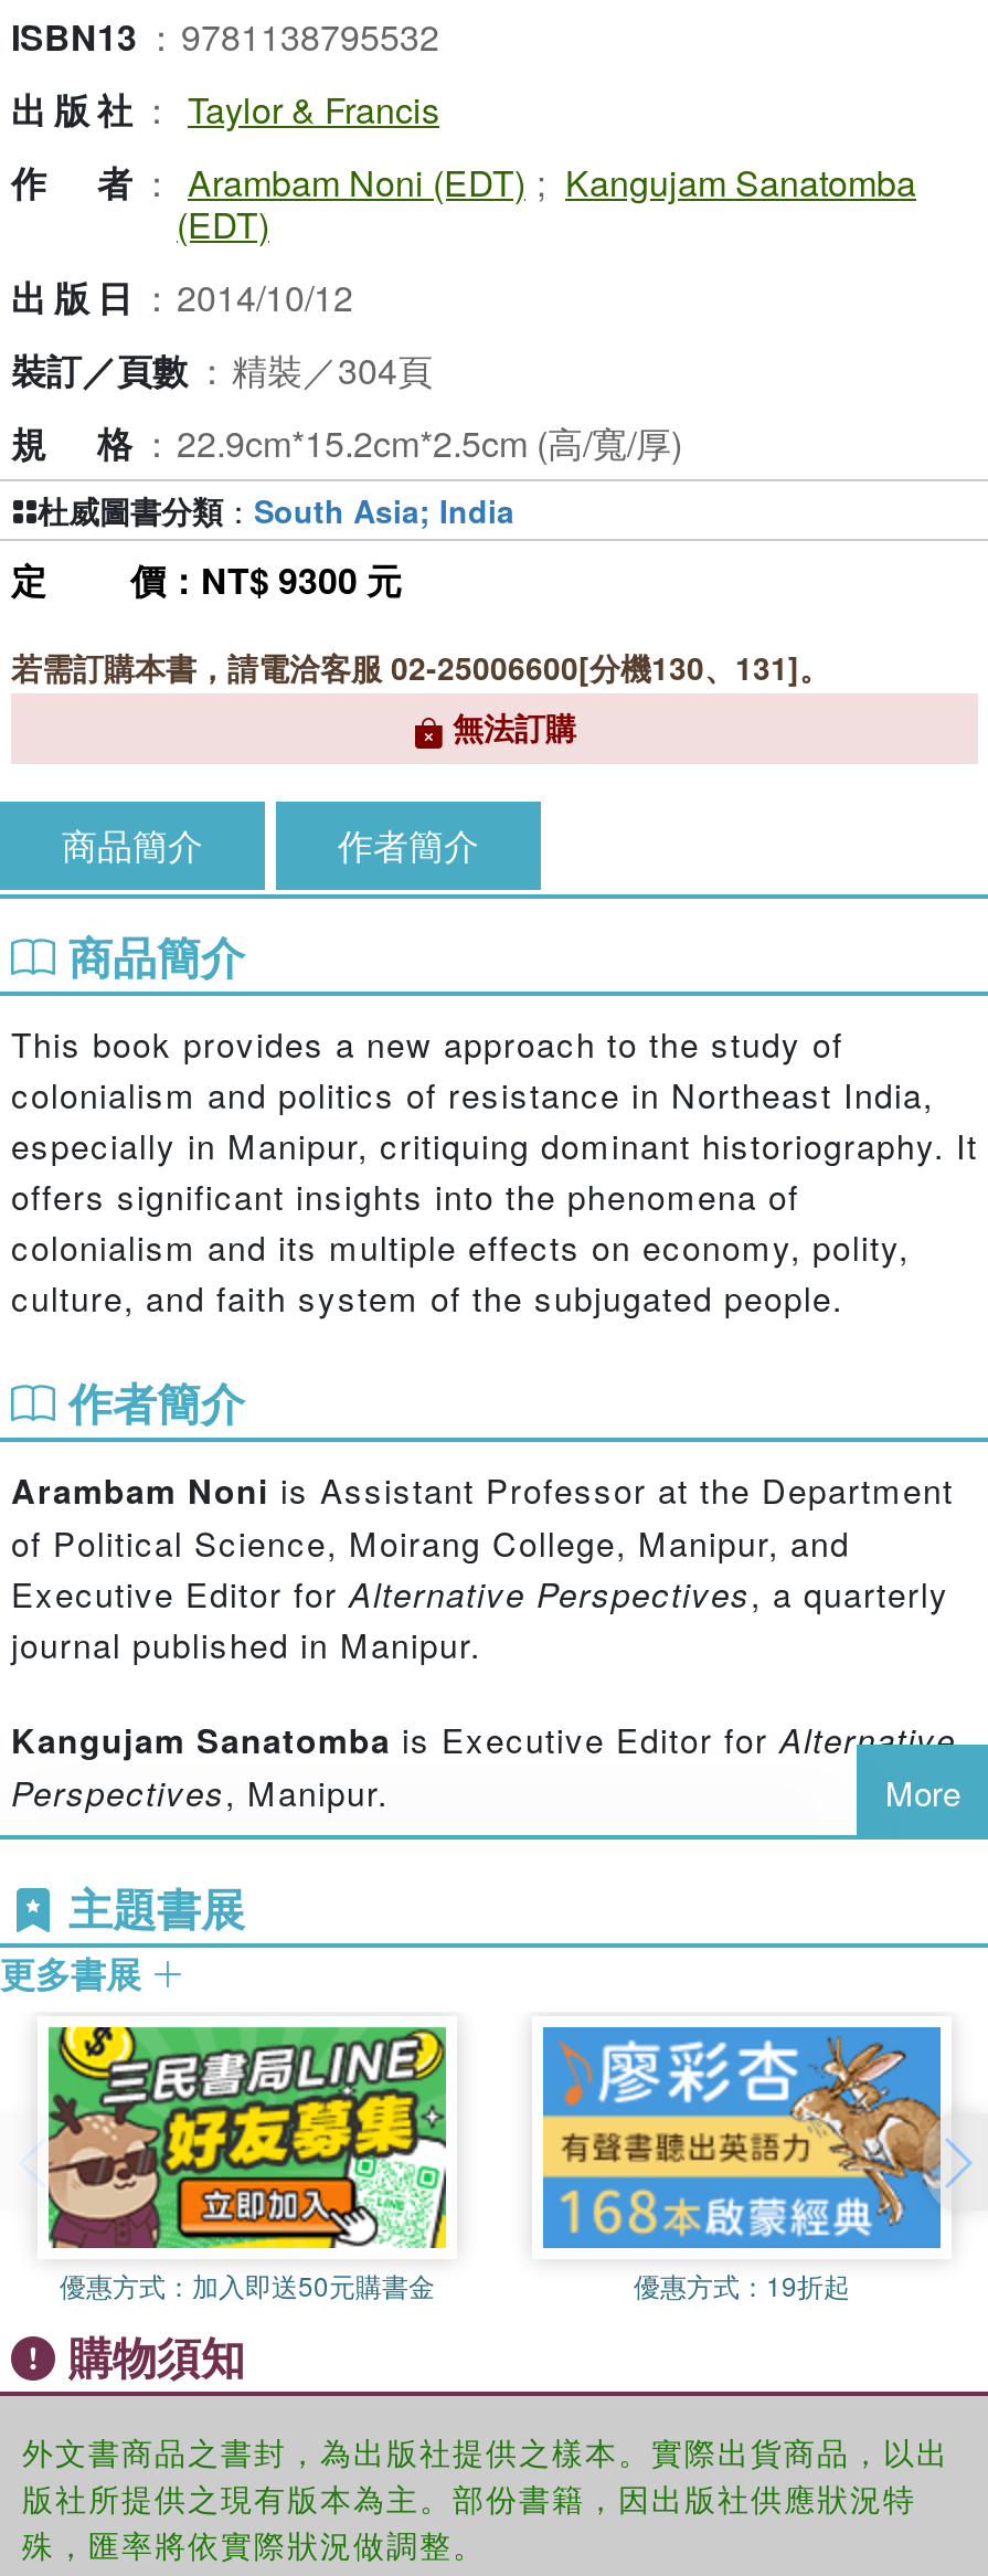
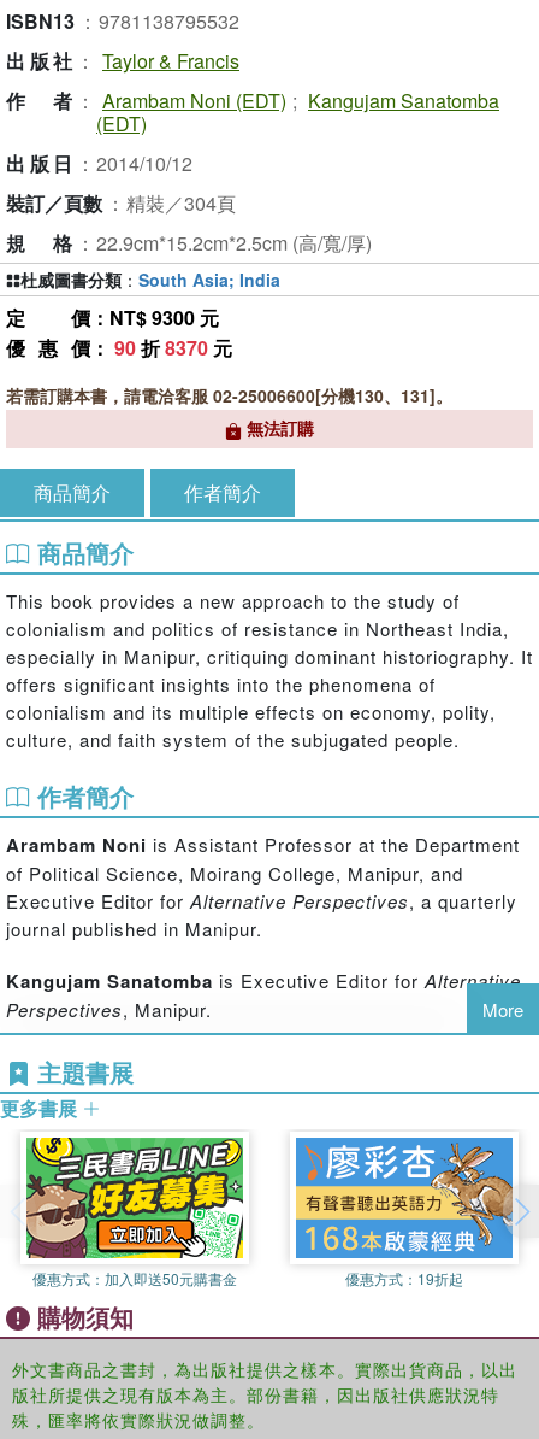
+ 優惠價：90折8370元
